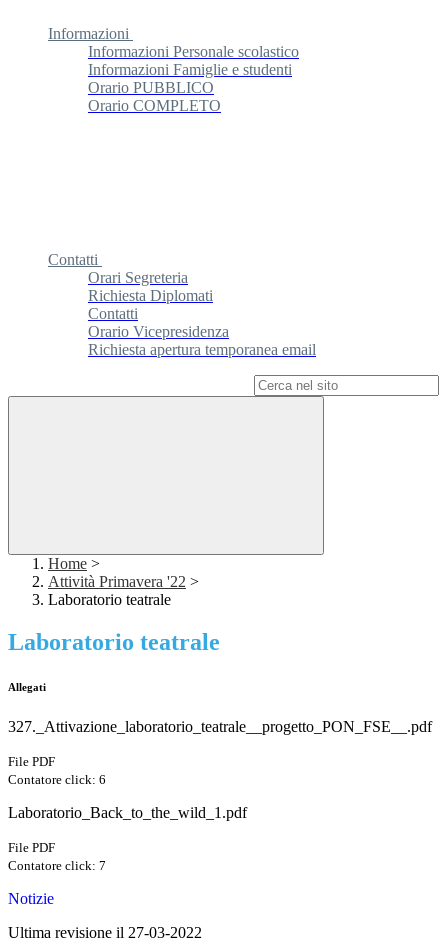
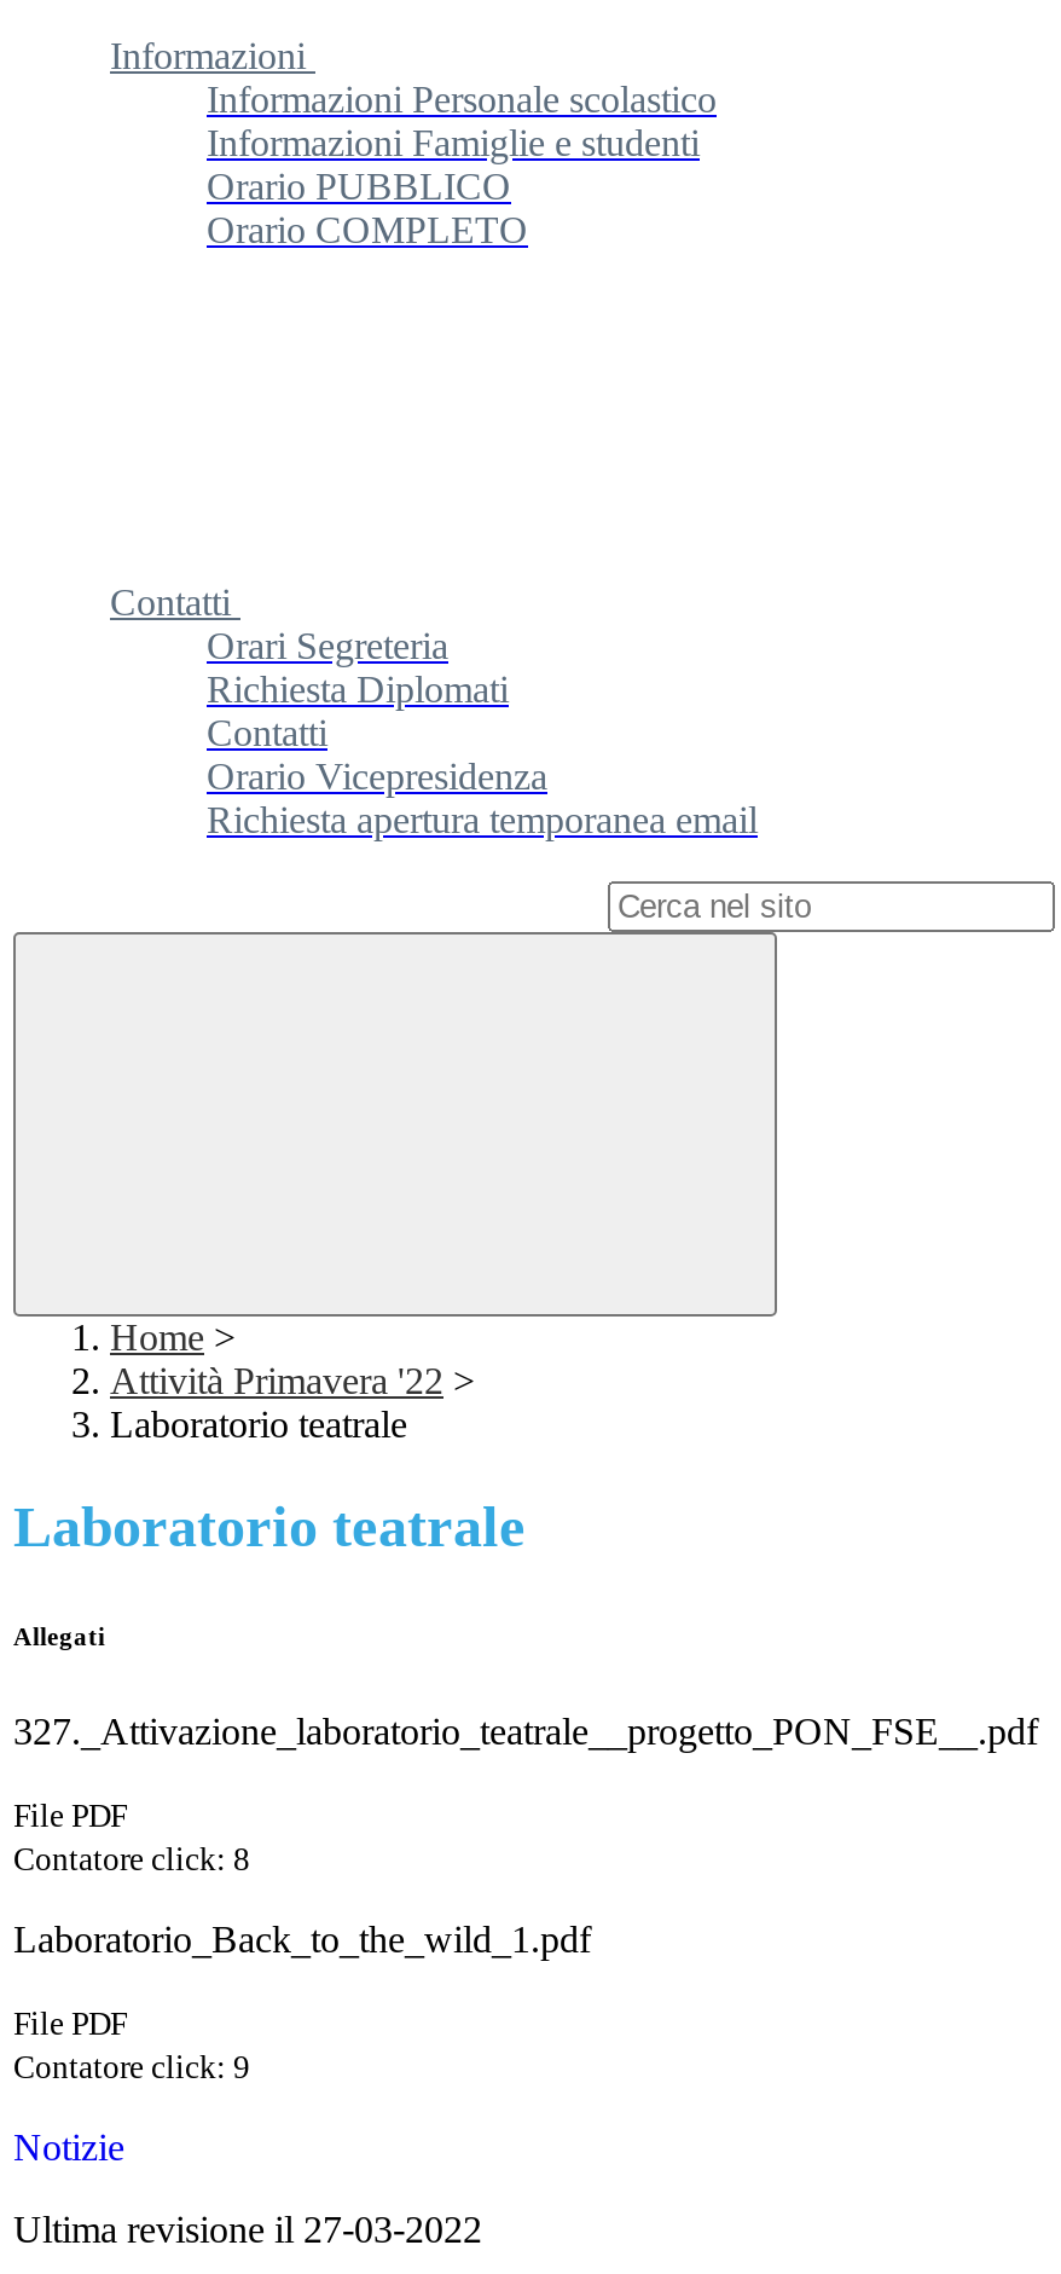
- Contatore click: 6
+ Contatore click: 8

- Contatore click: 7
+ Contatore click: 9
